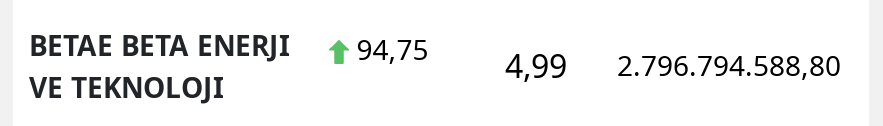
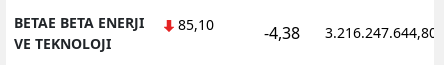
- BETAE BETA ENERJI 94,75
+ BETAE BETA ENERJI 85,10

- 4,99
+ -4,38

- 2.796.794.588,80
+ 3.216.247.644,80
